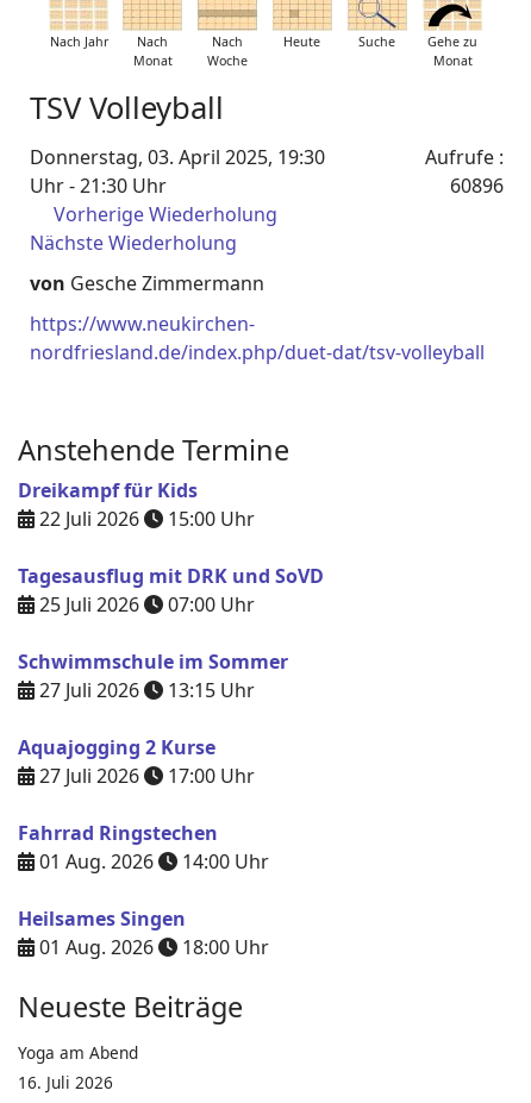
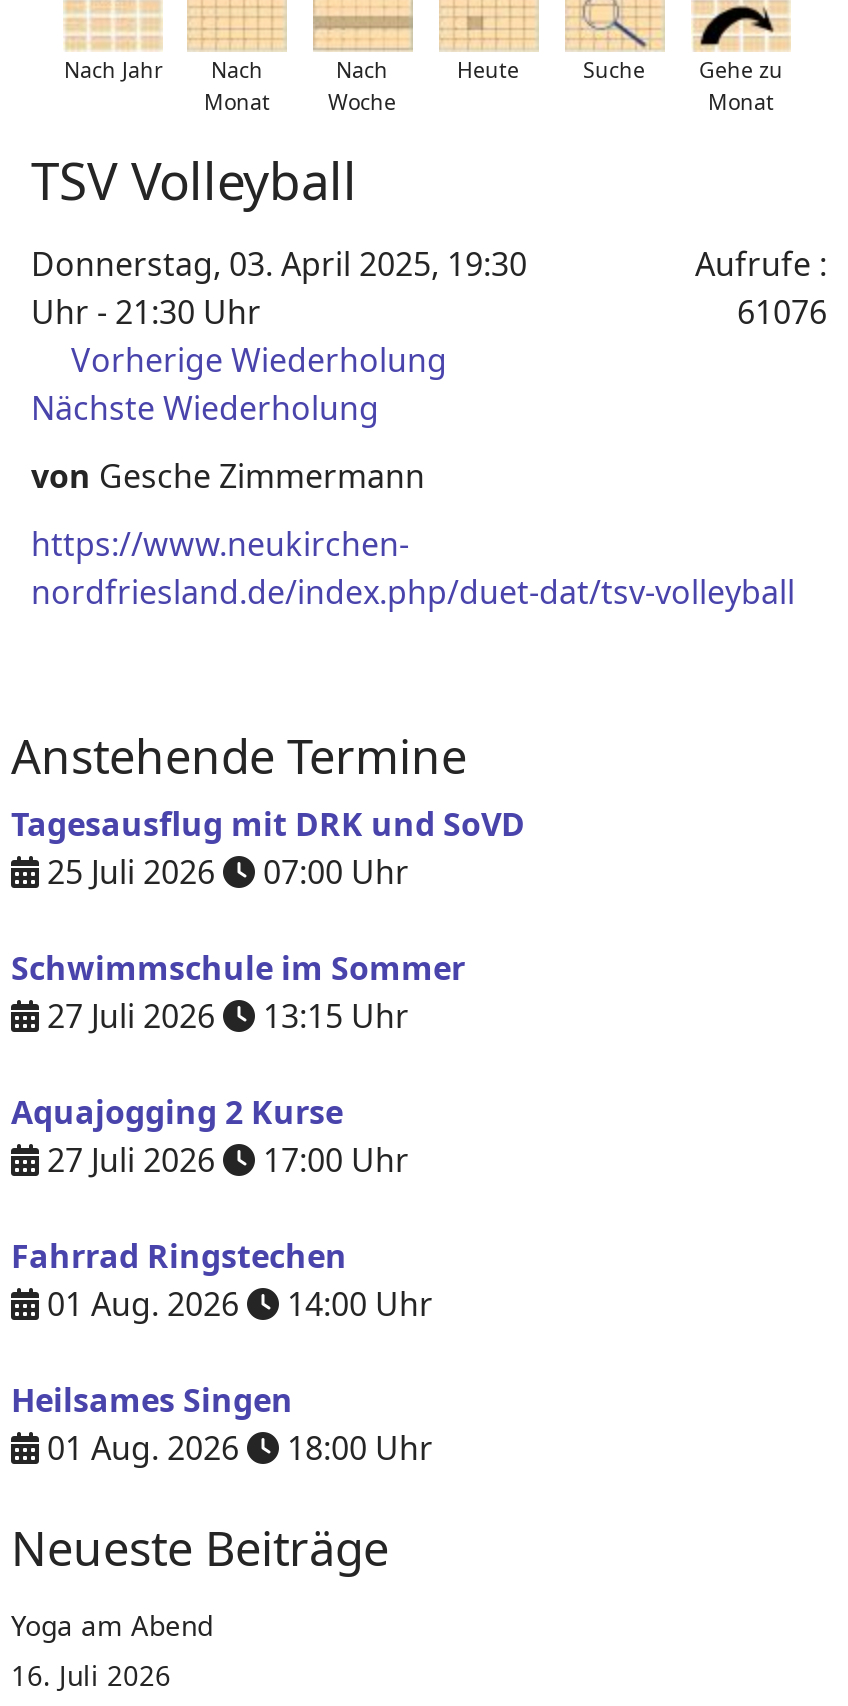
- 60896
+ 61076

- Dreikampf für Kids
- 22 Juli 2026
- 15:00 Uhr
